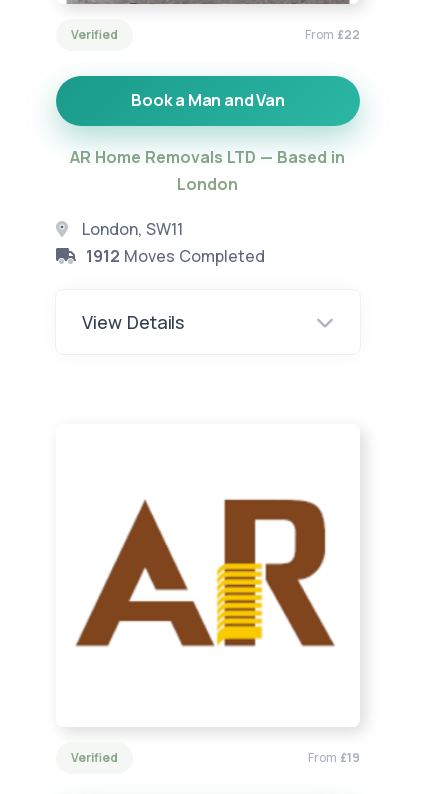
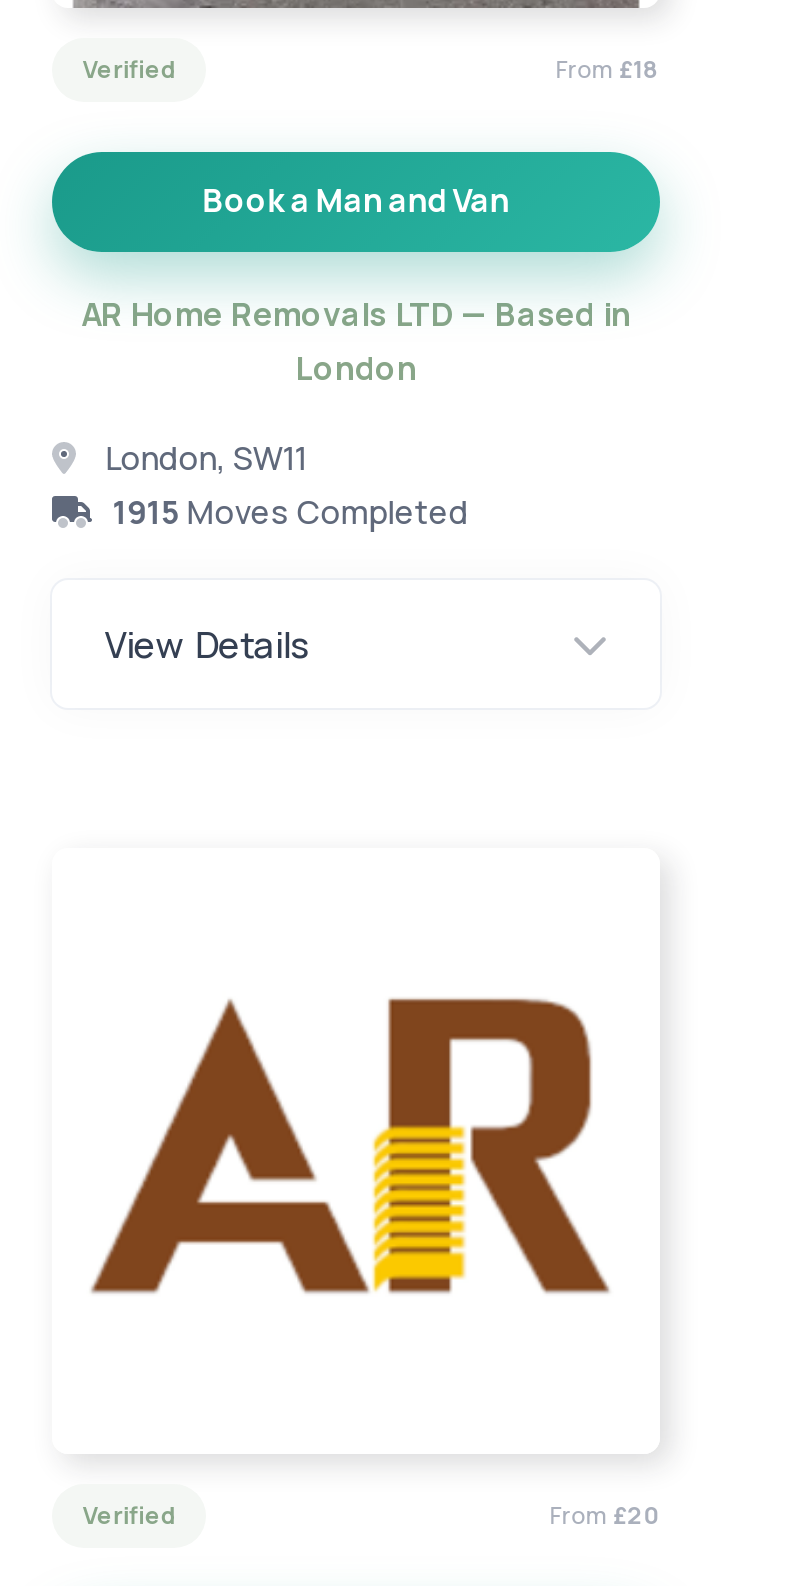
- From £22
+ From £18

- 1912 Moves Completed
+ 1915 Moves Completed

- From £19
+ From £20
